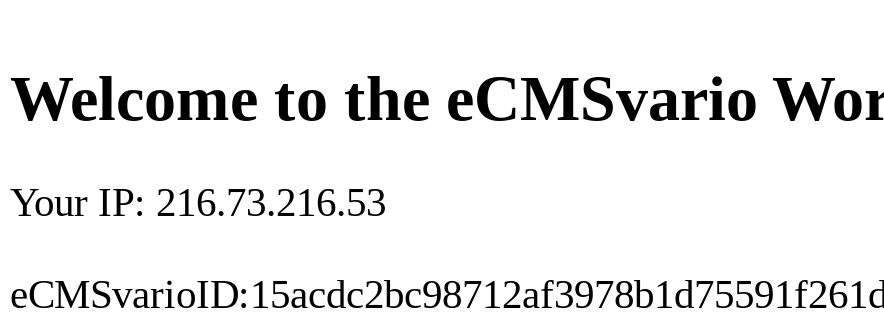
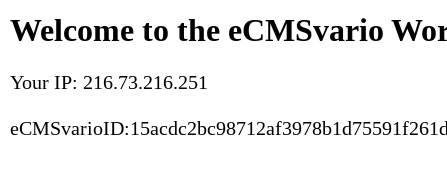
- Your IP: 216.73.216.53
+ Your IP: 216.73.216.251
